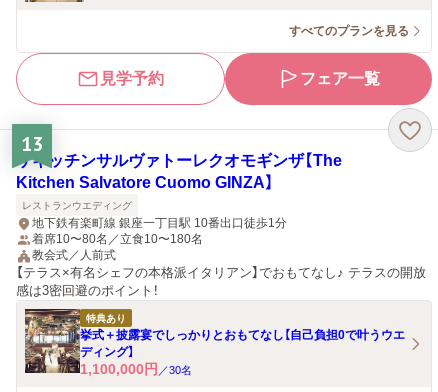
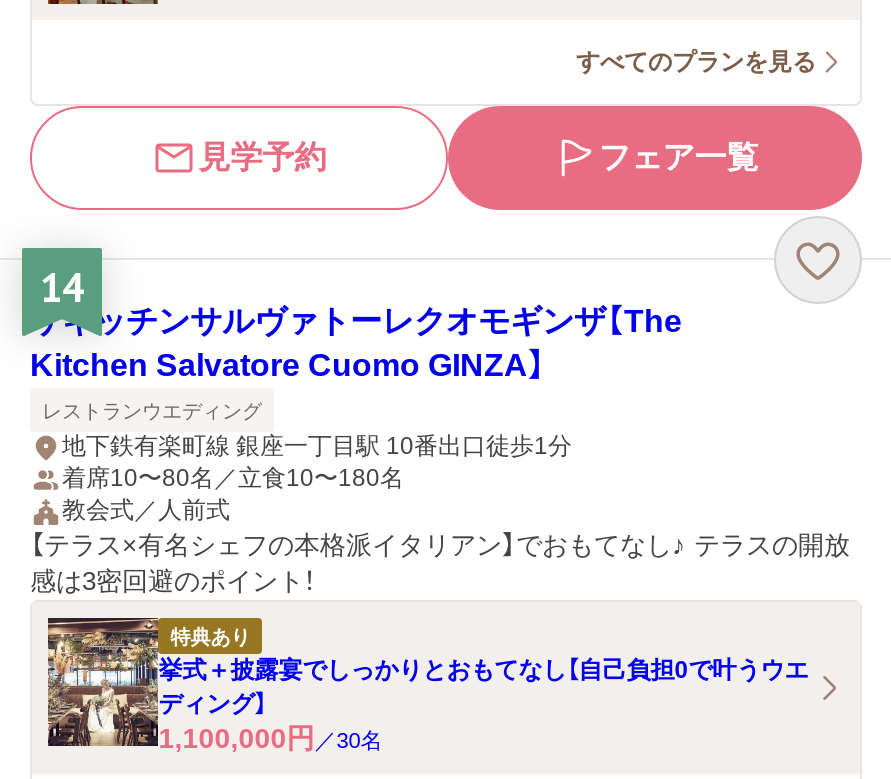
- 13
+ 14
